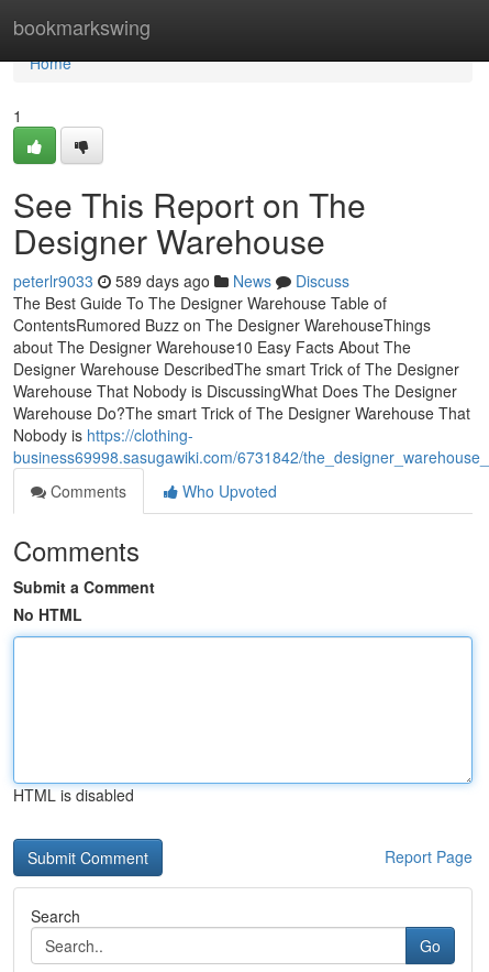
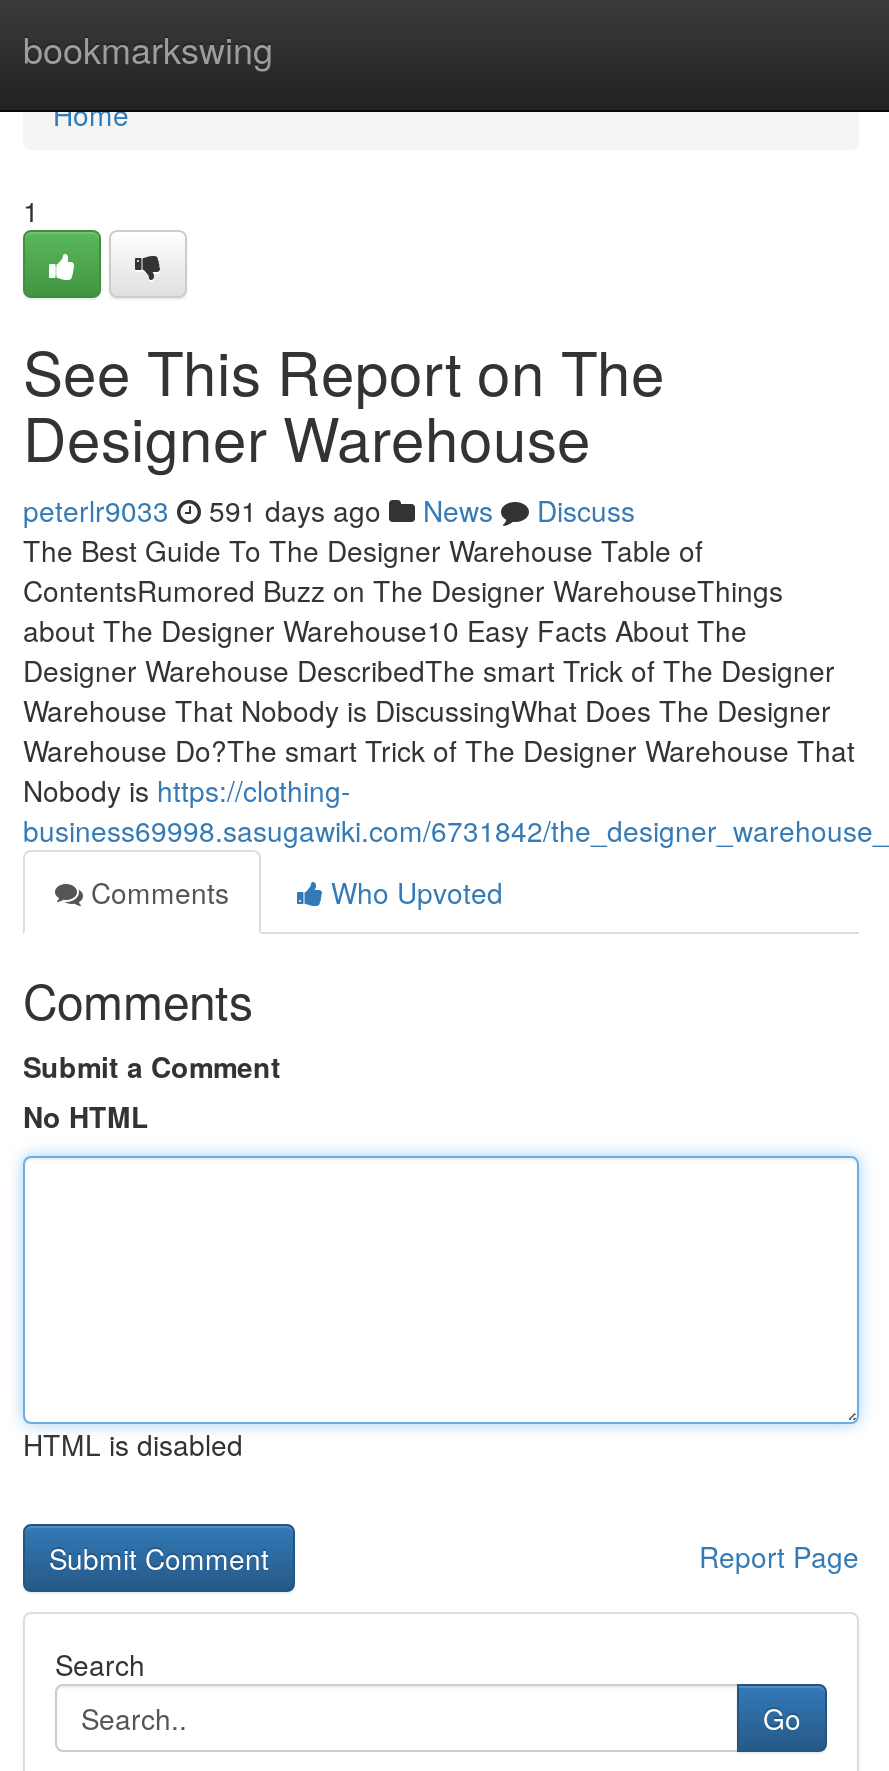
- peterlr9033 589 days ago News Discuss
+ peterlr9033 591 days ago News Discuss
